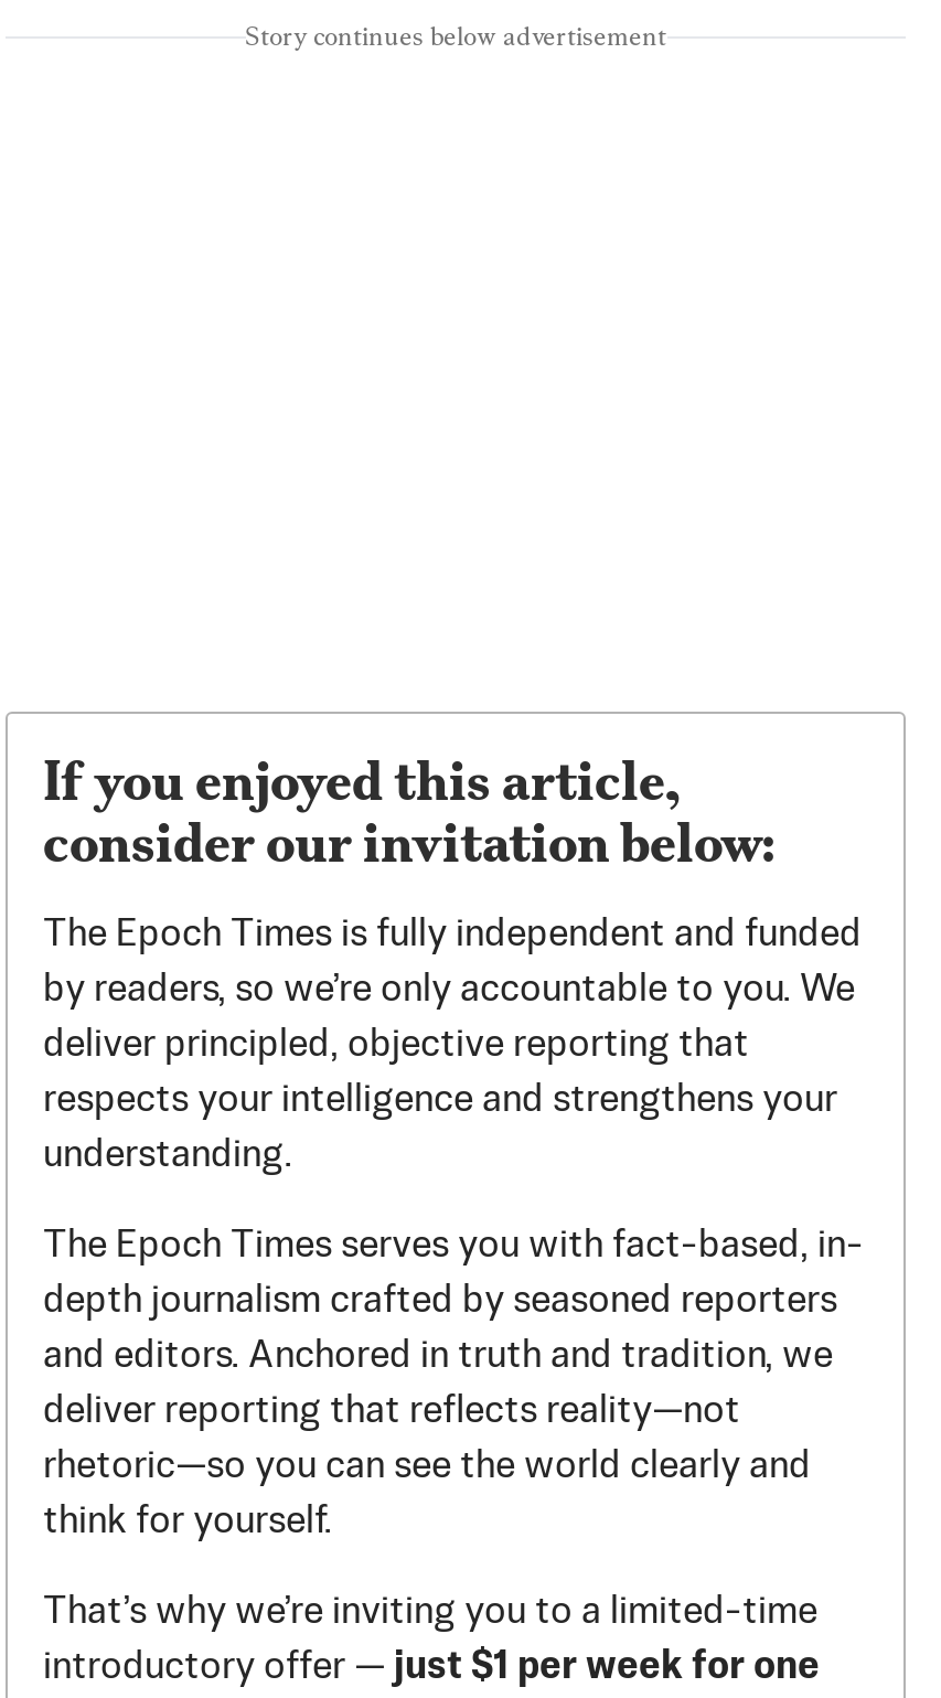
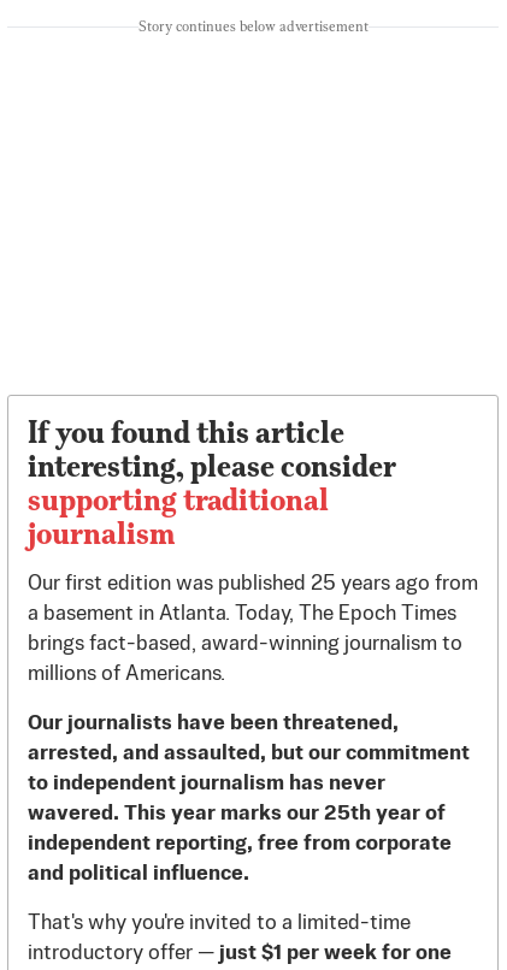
- If you enjoyed this article,
- consider our invitation below:
- The Epoch Times is fully independent and funded
- by readers, so we’re only accountable to you. We
- deliver principled, objective reporting that
- respects your intelligence and strengthens your
- understanding.
- The Epoch Times serves you with fact-based, in-
- depth journalism crafted by seasoned reporters
- and editors. Anchored in truth and tradition, we
- deliver reporting that reflects reality—not
- rhetoric—so you can see the world clearly and
- think for yourself.
- That’s why we’re inviting you to a limited-time
+ If you found this article
+ interesting, please consider
+ supporting traditional
+ journalism
+ Our first edition was published 25 years ago from
+ a basement in Atlanta. Today, The Epoch Times
+ brings fact-based, award-winning journalism to
+ millions of Americans.
+ Our journalists have been threatened,
+ arrested, and assaulted, but our commitment
+ to independent journalism has never
+ wavered. This year marks our 25th year of
+ independent reporting, free from corporate
+ and political influence.
+ That's why you're invited to a limited-time
